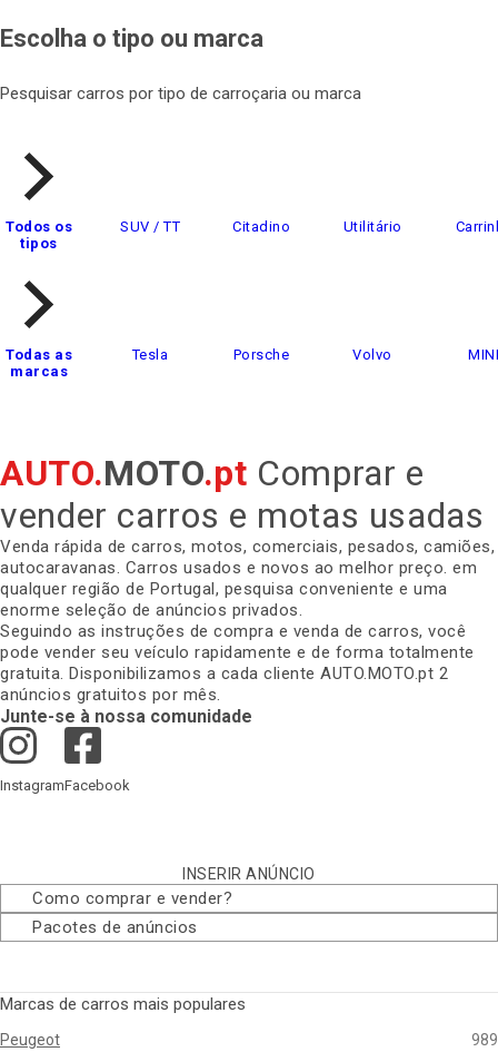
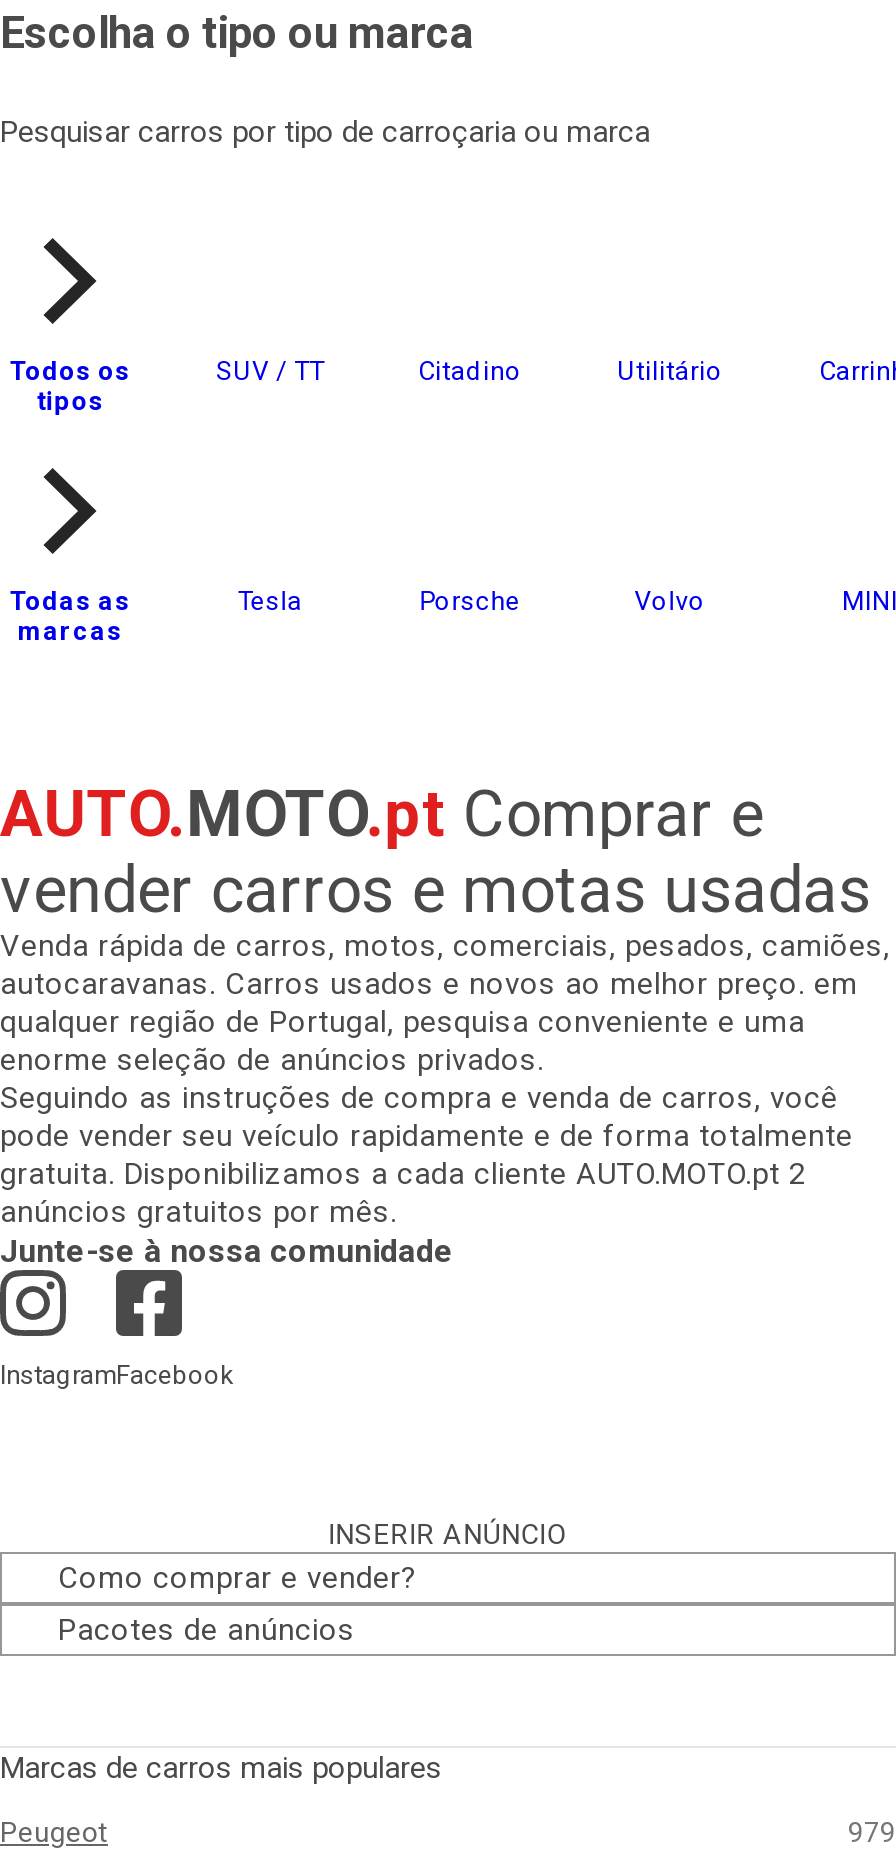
- 989
+ 979
